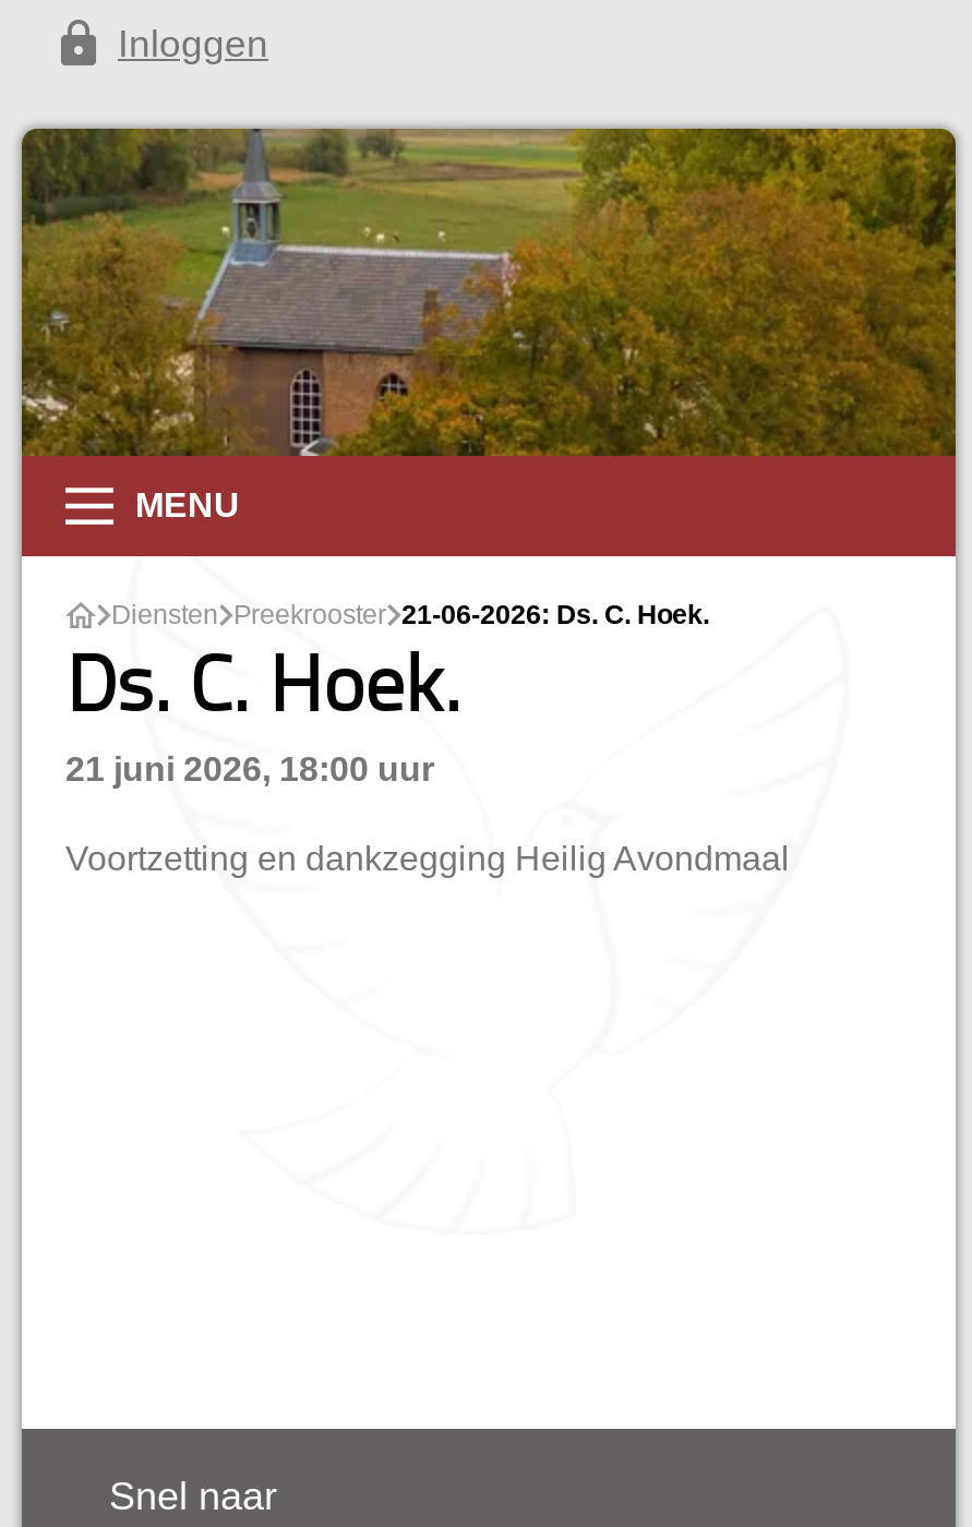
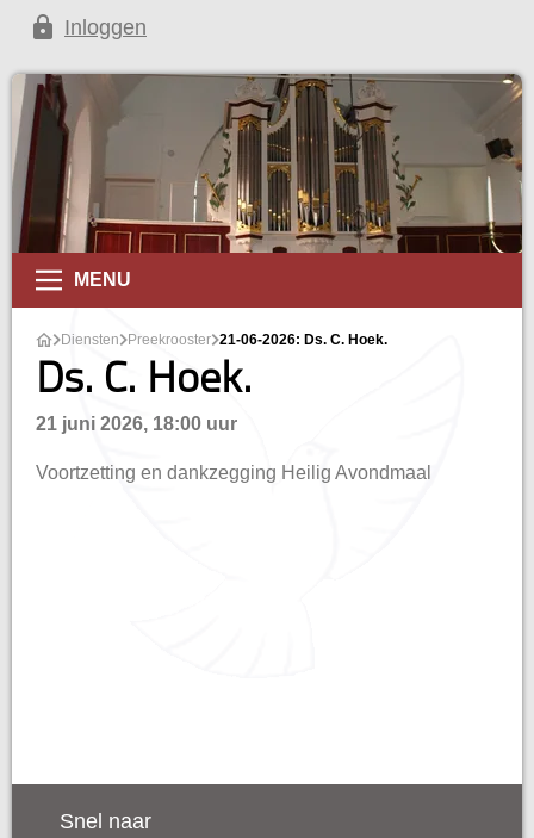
- [image]
+ [image]
